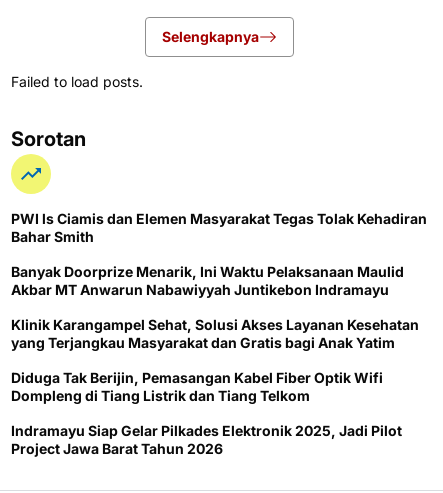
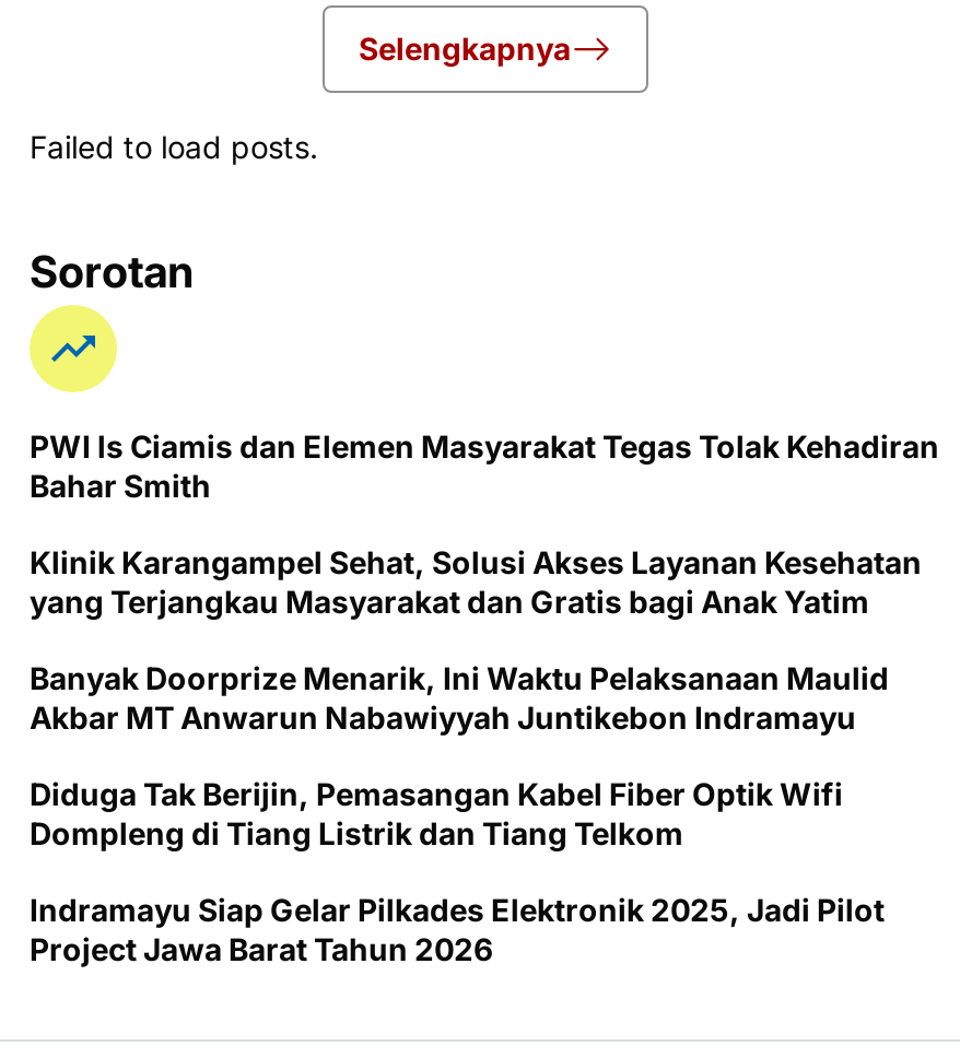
moved down: Banyak Doorprize Menarik, Ini Waktu Pelaksanaan Maulid | Akbar MT Anwarun Nabawiyyah Juntikebon Indramayu

moved up: Klinik Karangampel Sehat, Solusi Akses Layanan Kesehatan | yang Terjangkau Masyarakat dan Gratis bagi Anak Yatim
